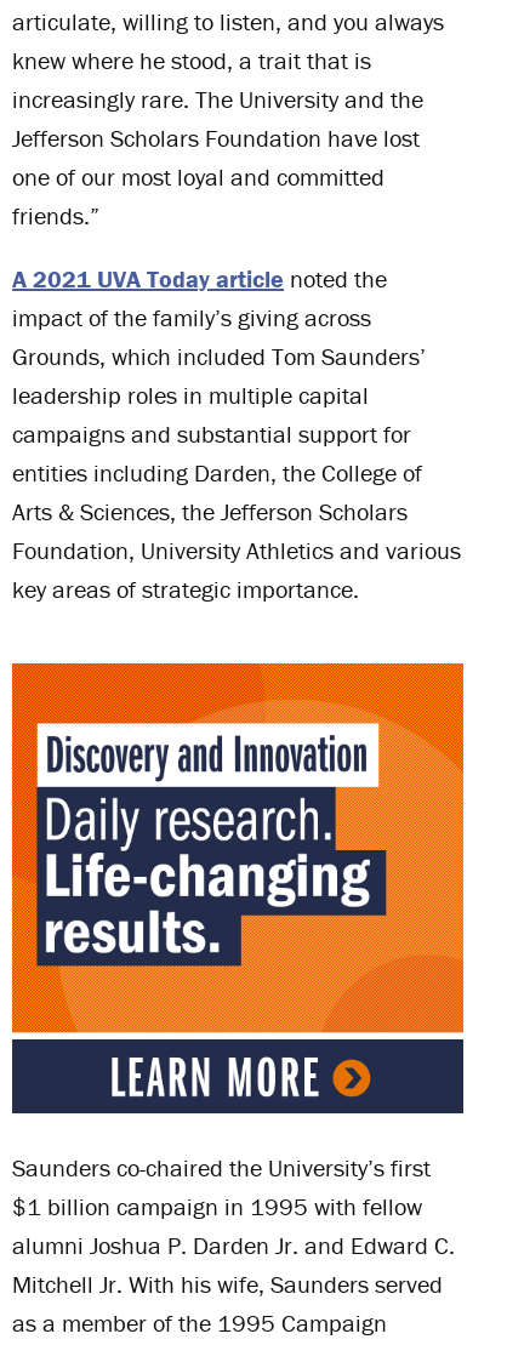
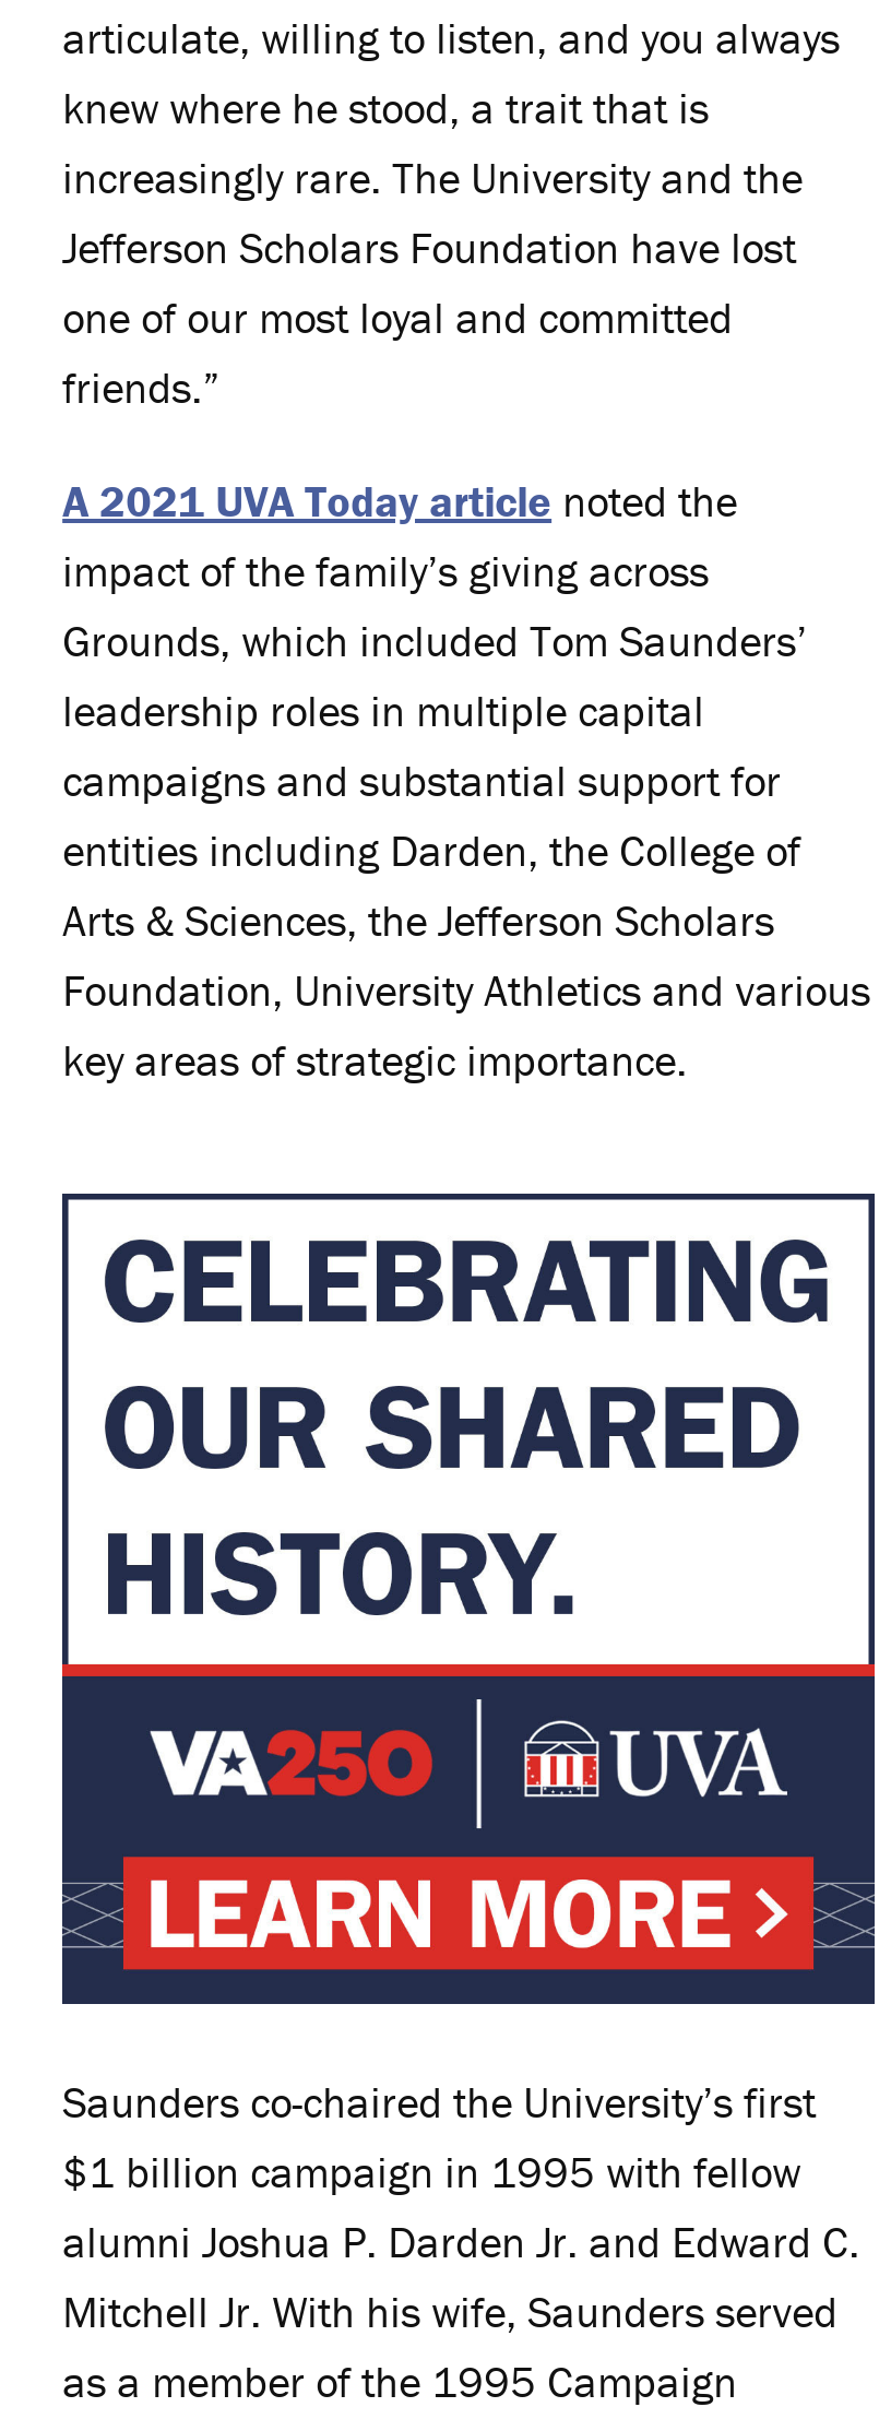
- [image]
+ [image]
